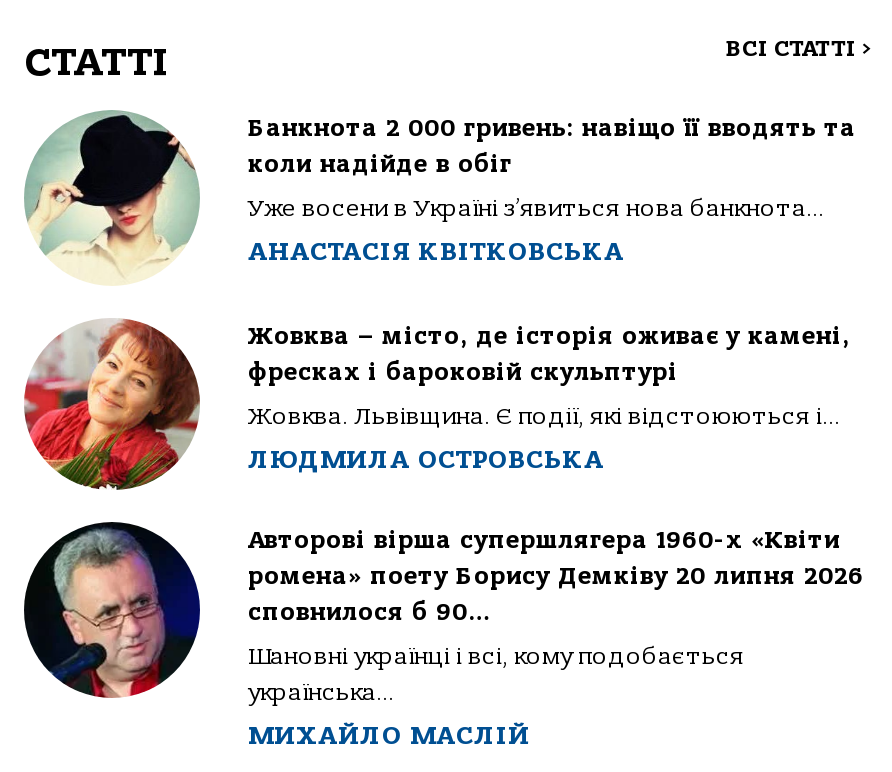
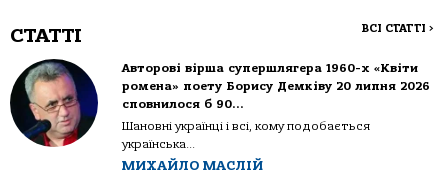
- [image]
- Банкнота 2 000 гривень: навіщо її вводять та
- коли надійде в обіг
- Уже восени в Україні з’явиться нова банкнота...
- АНАСТАСІЯ КВІТКОВСЬКА
- Жовква – місто, де історія оживає у камені,
- фресках і бароковій скульптурі
- Жовква. Львівщина. Є події, які відстоюються і...
- ЛЮДМИЛА ОСТРОВСЬКА

- [image]
